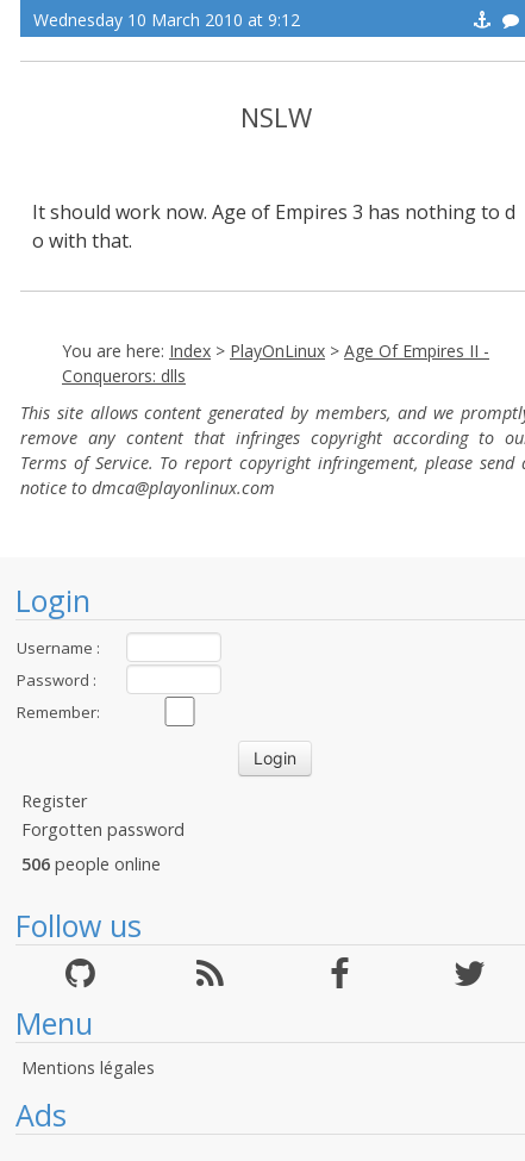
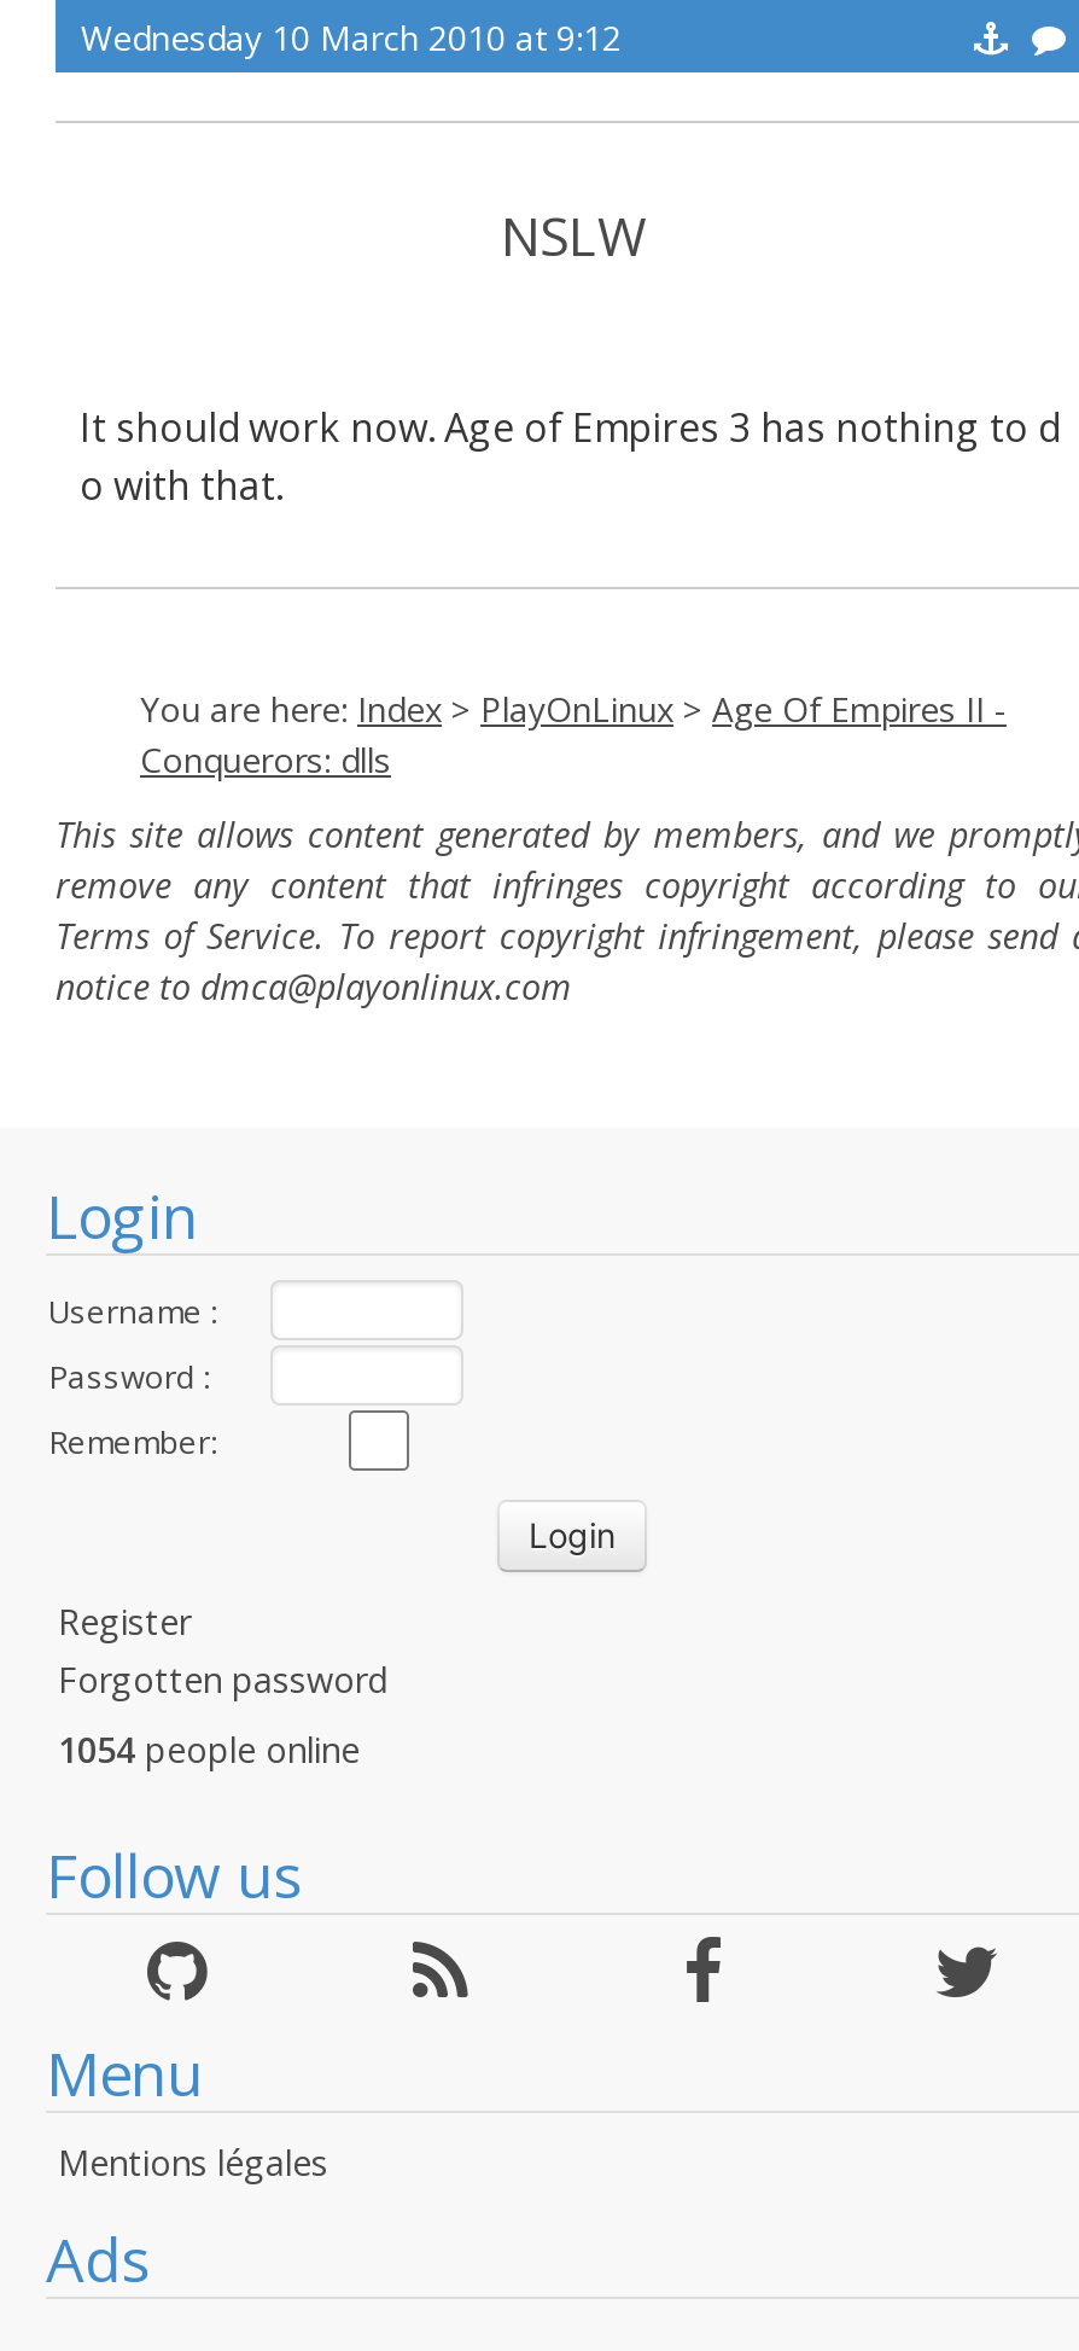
- 506 people online
+ 1054 people online
